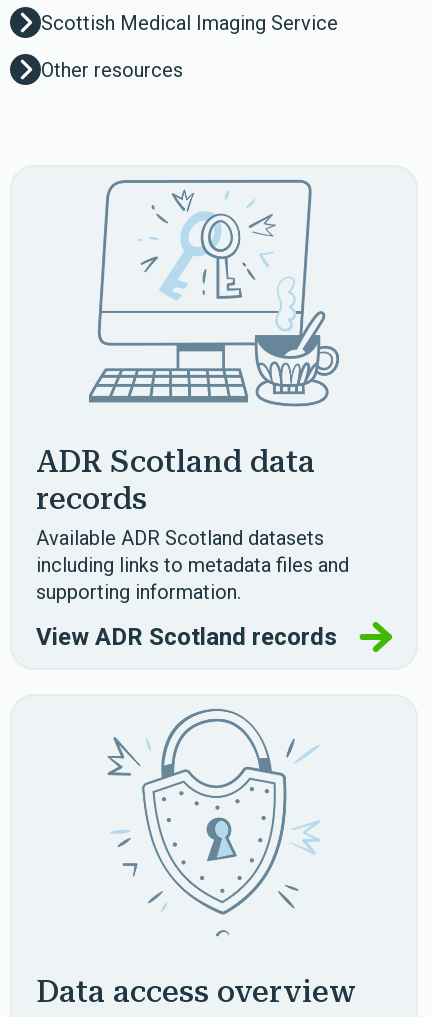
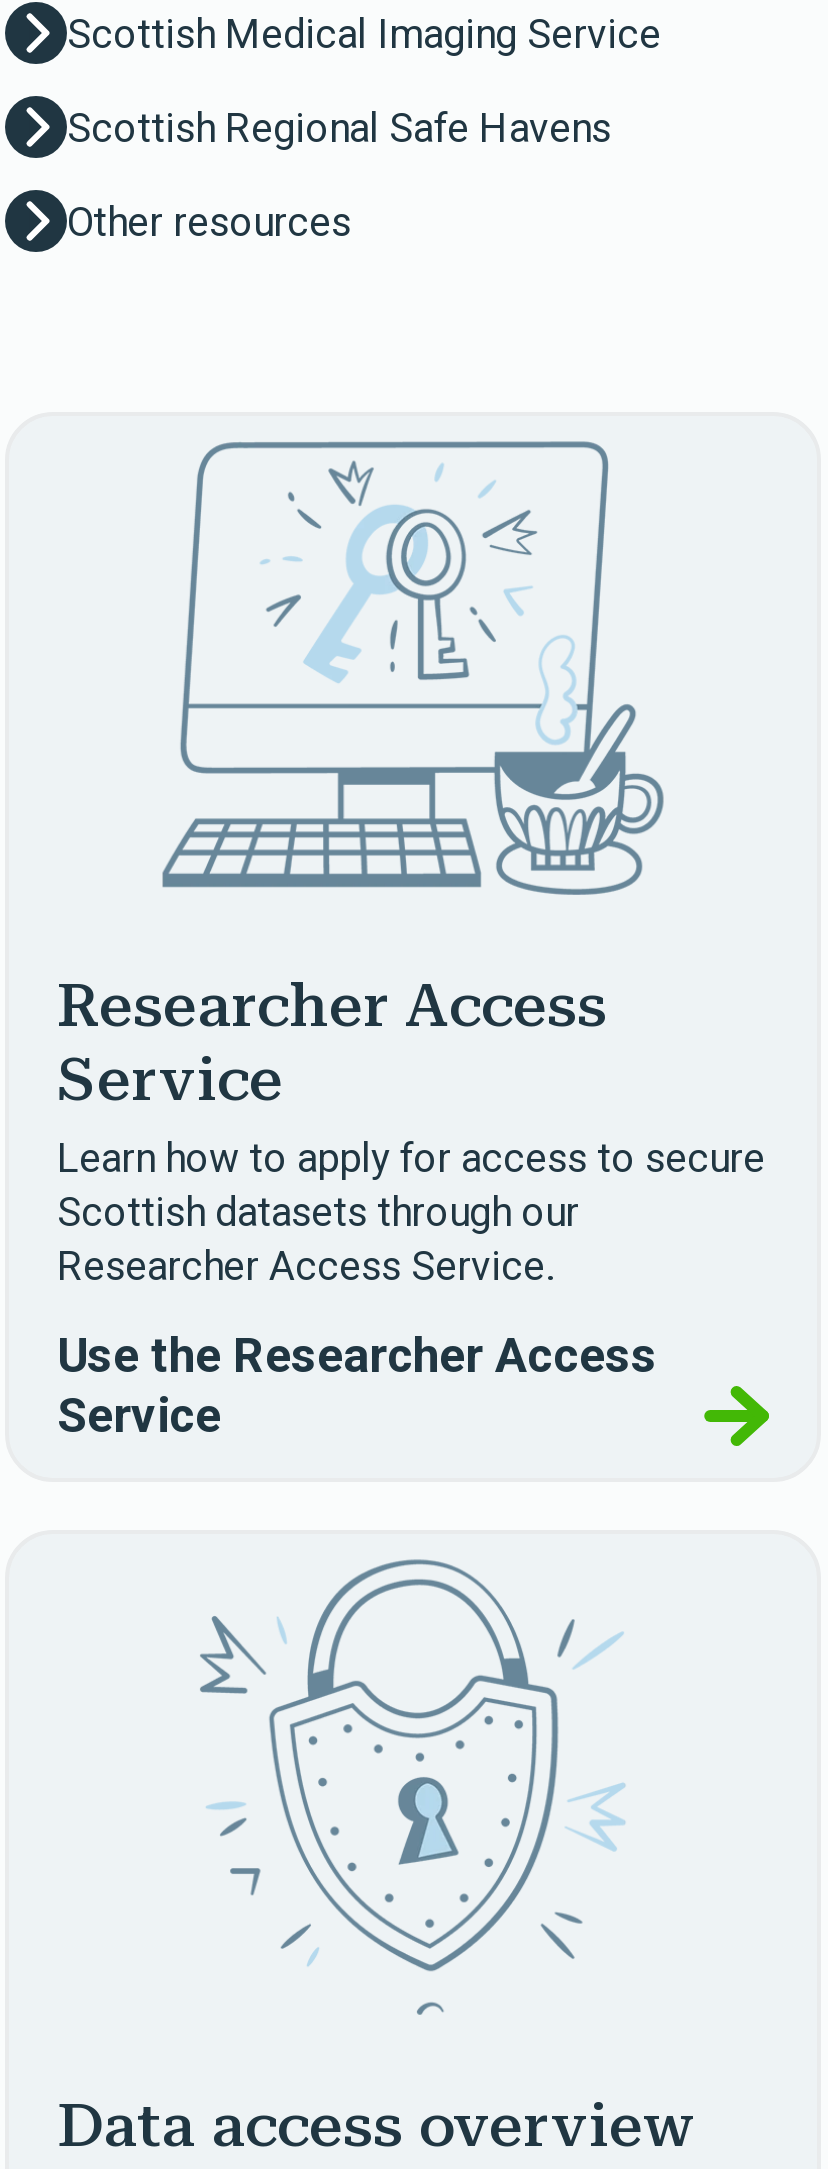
+ Scottish Regional Safe Havens

- ADR Scotland data
- records
- Available ADR Scotland datasets
- including links to metadata files and
- supporting information.
+ Researcher Access
+ Service
+ Learn how to apply for access to secure
+ Scottish datasets through our
+ Researcher Access Service.

- View ADR Scotland records
+ Use the Researcher Access
+ Service
